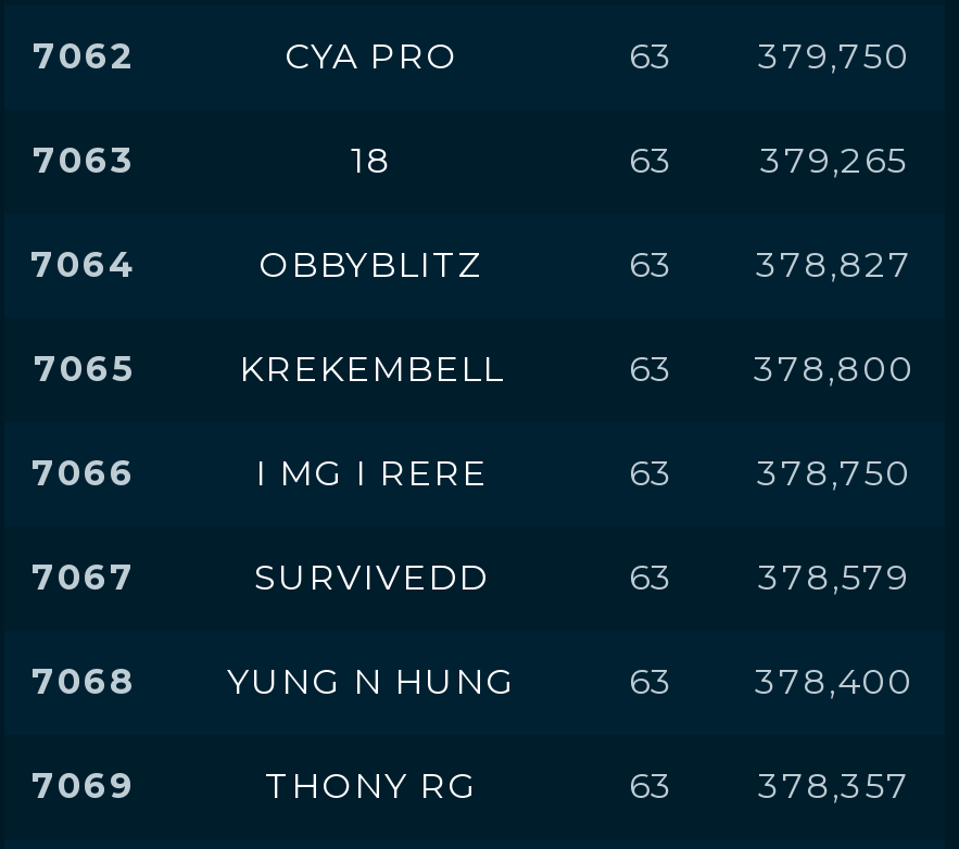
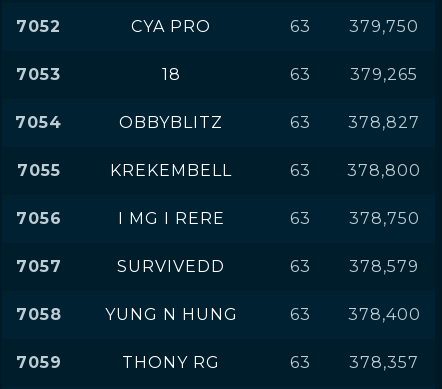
- 7062
+ 7052

- 7063
+ 7053

- 7064
+ 7054

- 7065
+ 7055

- 7066
+ 7056

- 7067
+ 7057

- 7068
+ 7058

- 7069
+ 7059
